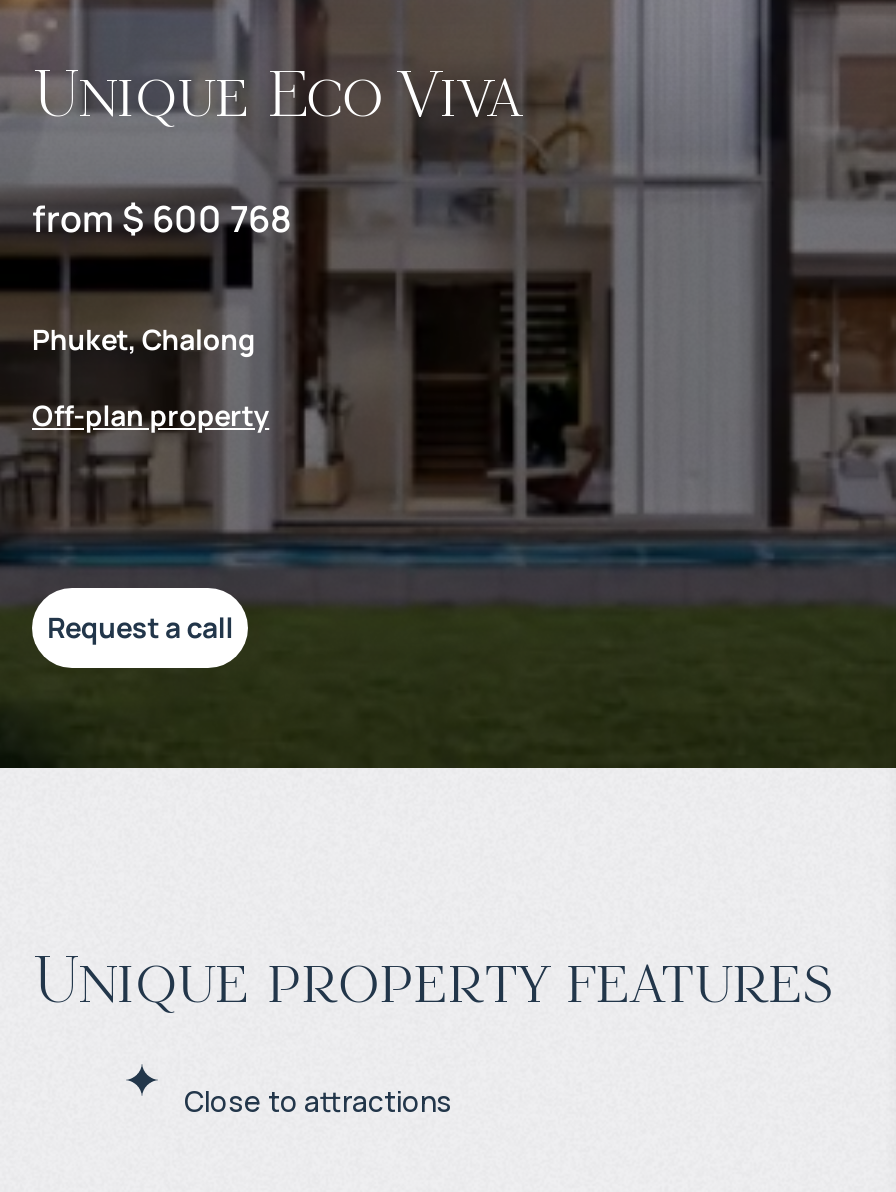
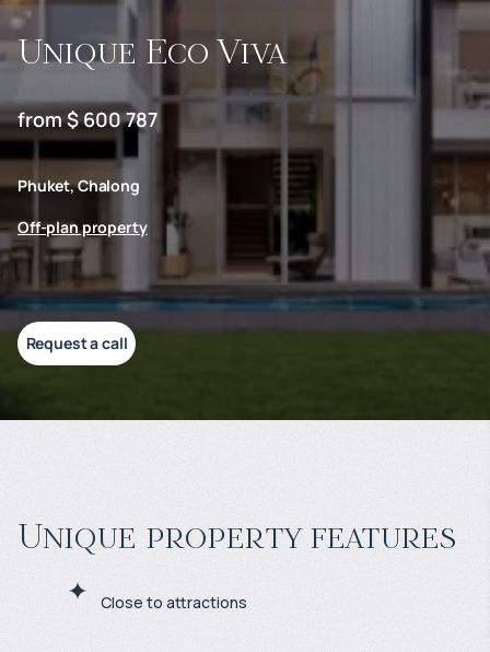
- from $ 600 768
+ from $ 600 787
